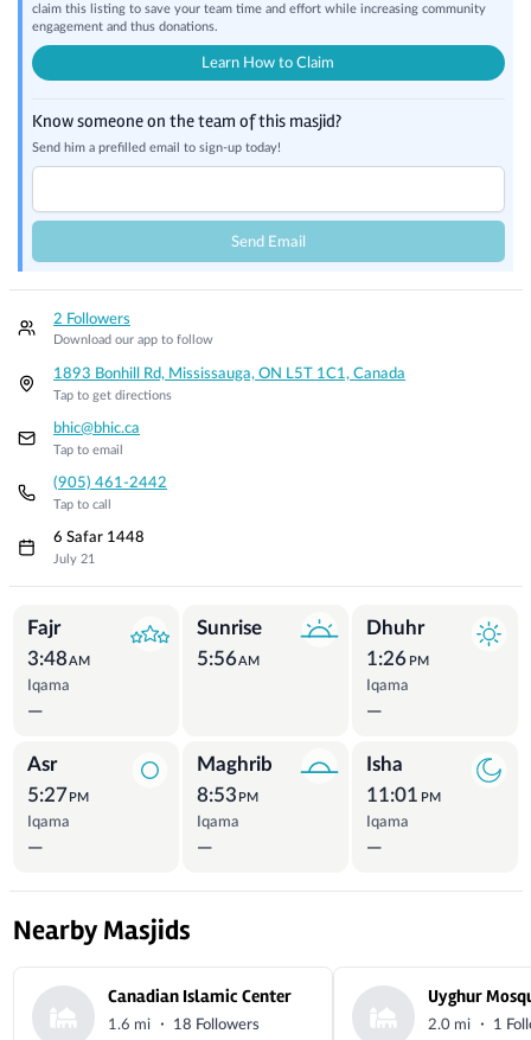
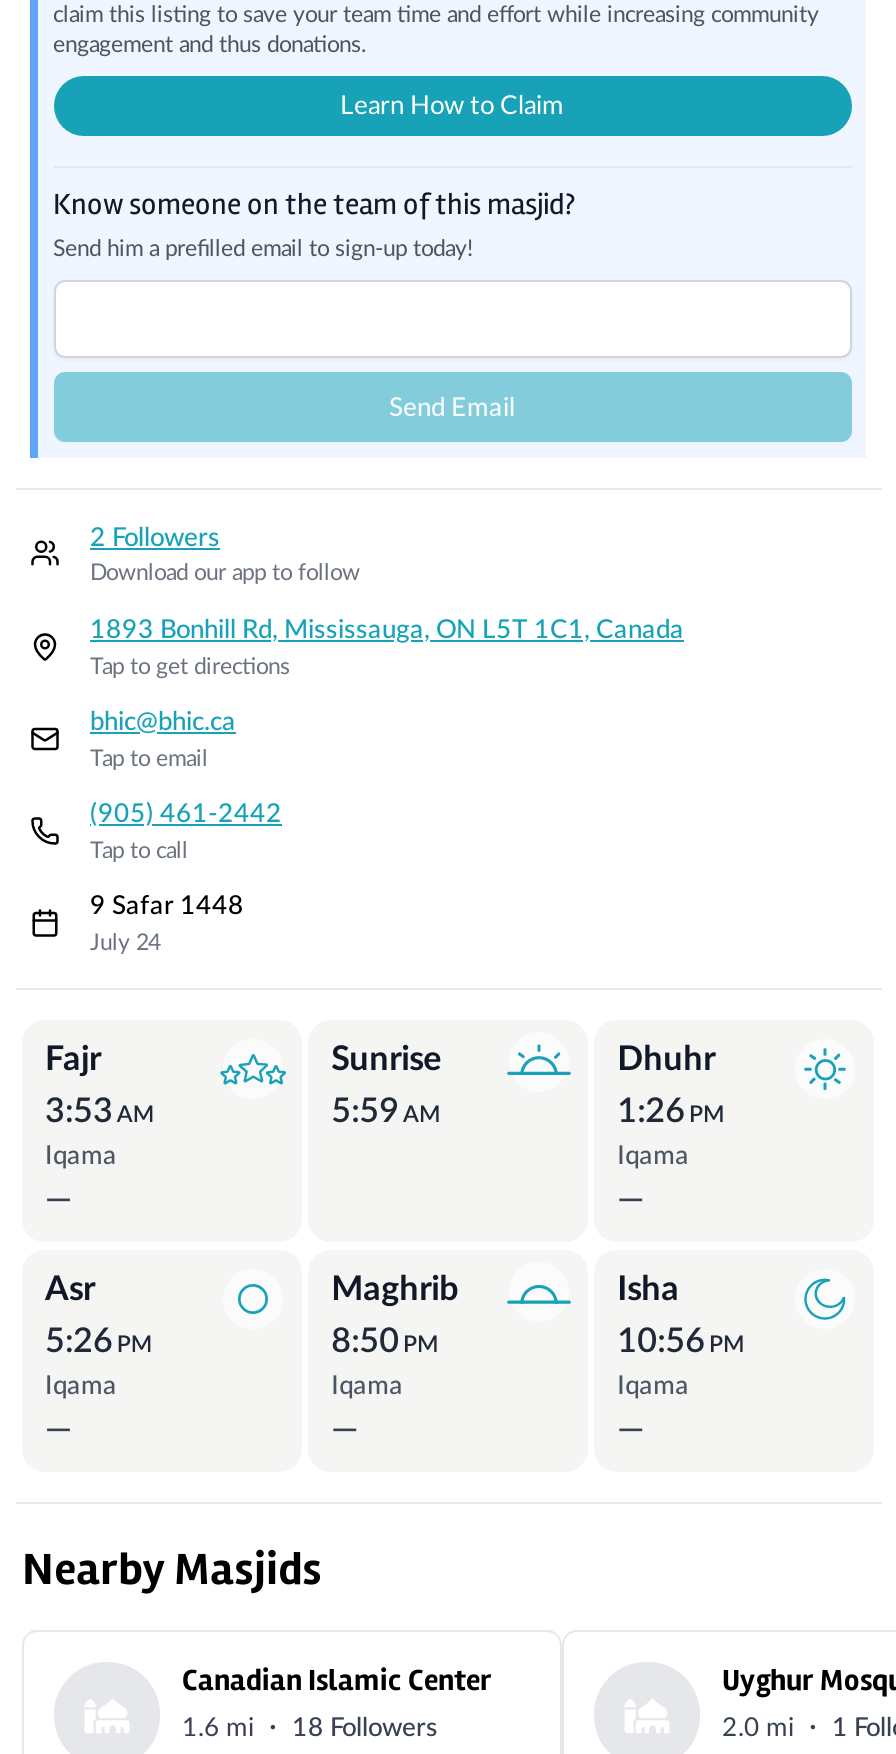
- 6 Safar 1448
+ 9 Safar 1448

- July 21
+ July 24

- 3:48 AM
+ 3:53 AM

- 5:56 AM
+ 5:59 AM

- 5:27 PM
+ 5:26 PM

- 8:53 PM
+ 8:50 PM

- 11:01 PM
+ 10:56 PM
